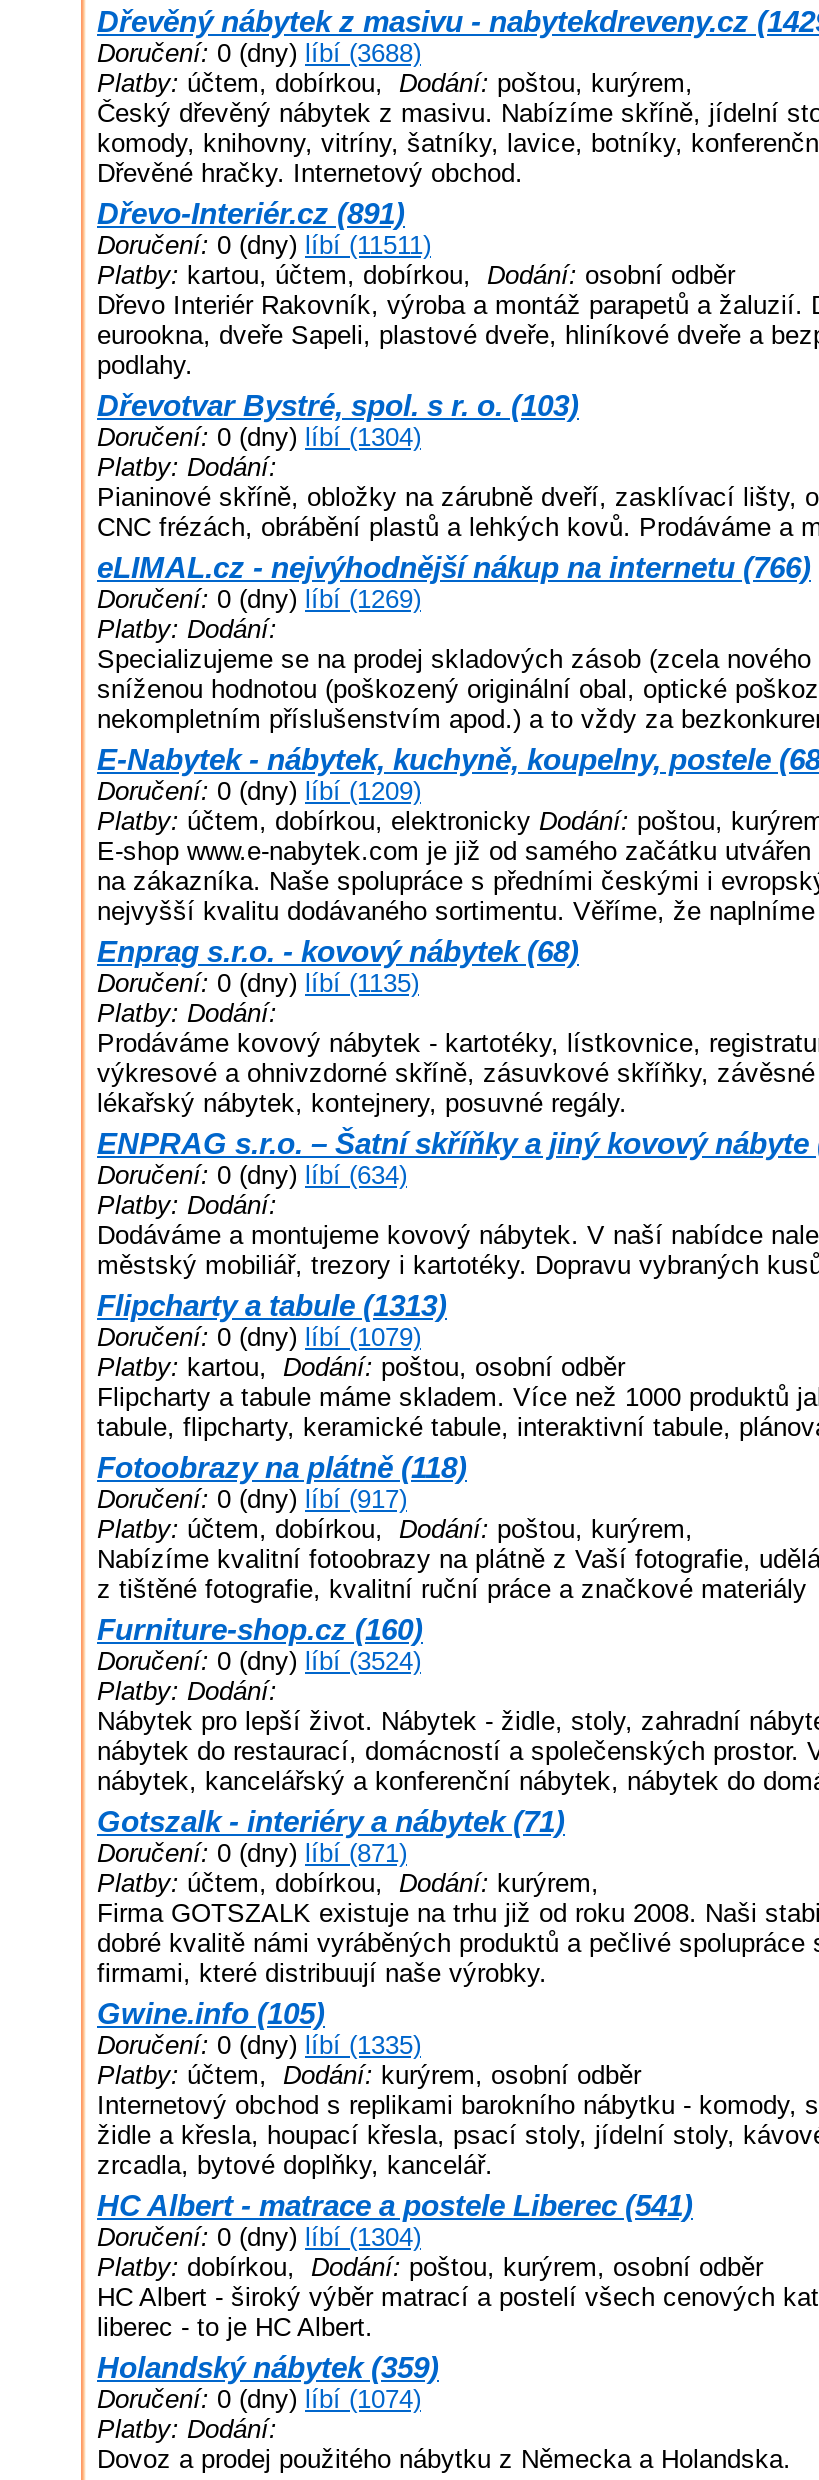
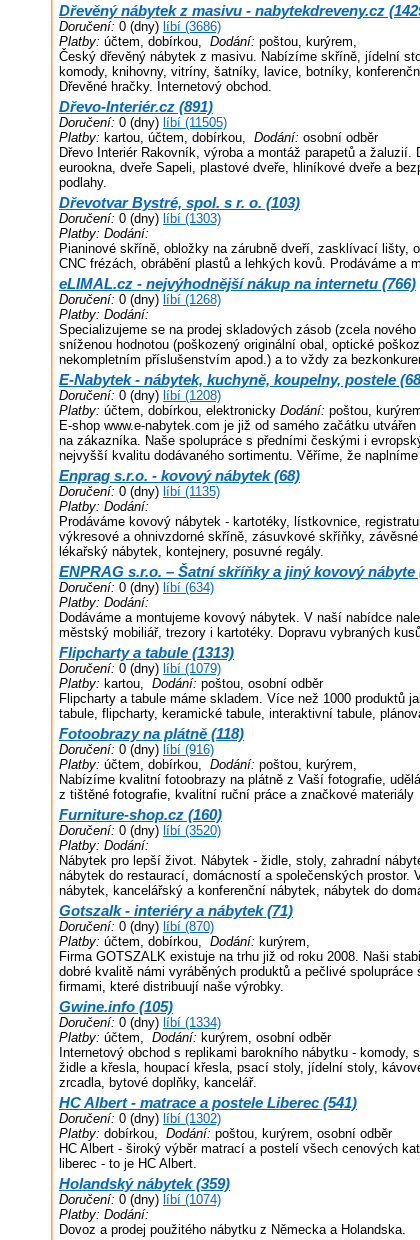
- Doručení: 0 (dny) líbí (3688)
+ Doručení: 0 (dny) líbí (3686)

- Doručení: 0 (dny) líbí (11511)
+ Doručení: 0 (dny) líbí (11505)

- Doručení: 0 (dny) líbí (1304)
+ Doručení: 0 (dny) líbí (1303)

- Doručení: 0 (dny) líbí (1269)
+ Doručení: 0 (dny) líbí (1268)

- Doručení: 0 (dny) líbí (1209)
+ Doručení: 0 (dny) líbí (1208)

- Doručení: 0 (dny) líbí (917)
+ Doručení: 0 (dny) líbí (916)

- Doručení: 0 (dny) líbí (3524)
+ Doručení: 0 (dny) líbí (3520)

- Doručení: 0 (dny) líbí (871)
+ Doručení: 0 (dny) líbí (870)

- Doručení: 0 (dny) líbí (1335)
+ Doručení: 0 (dny) líbí (1334)

- Doručení: 0 (dny) líbí (1304)
+ Doručení: 0 (dny) líbí (1302)
